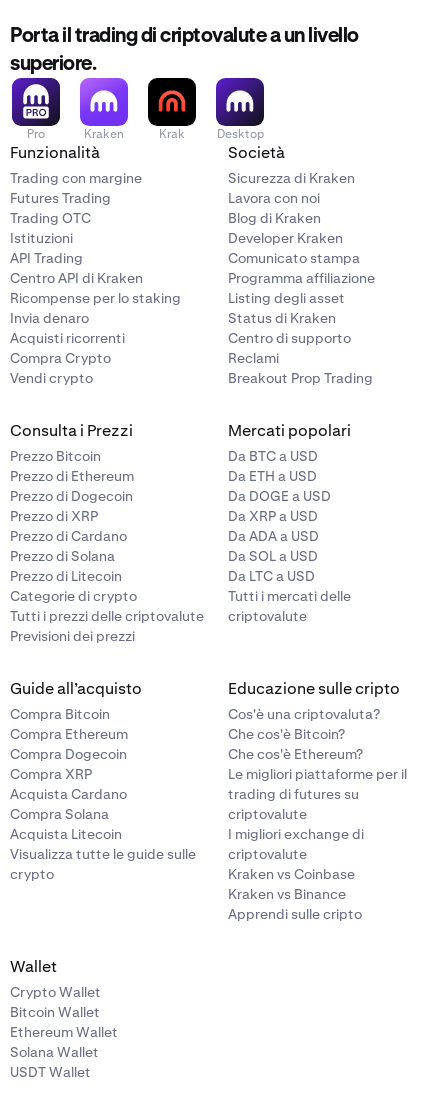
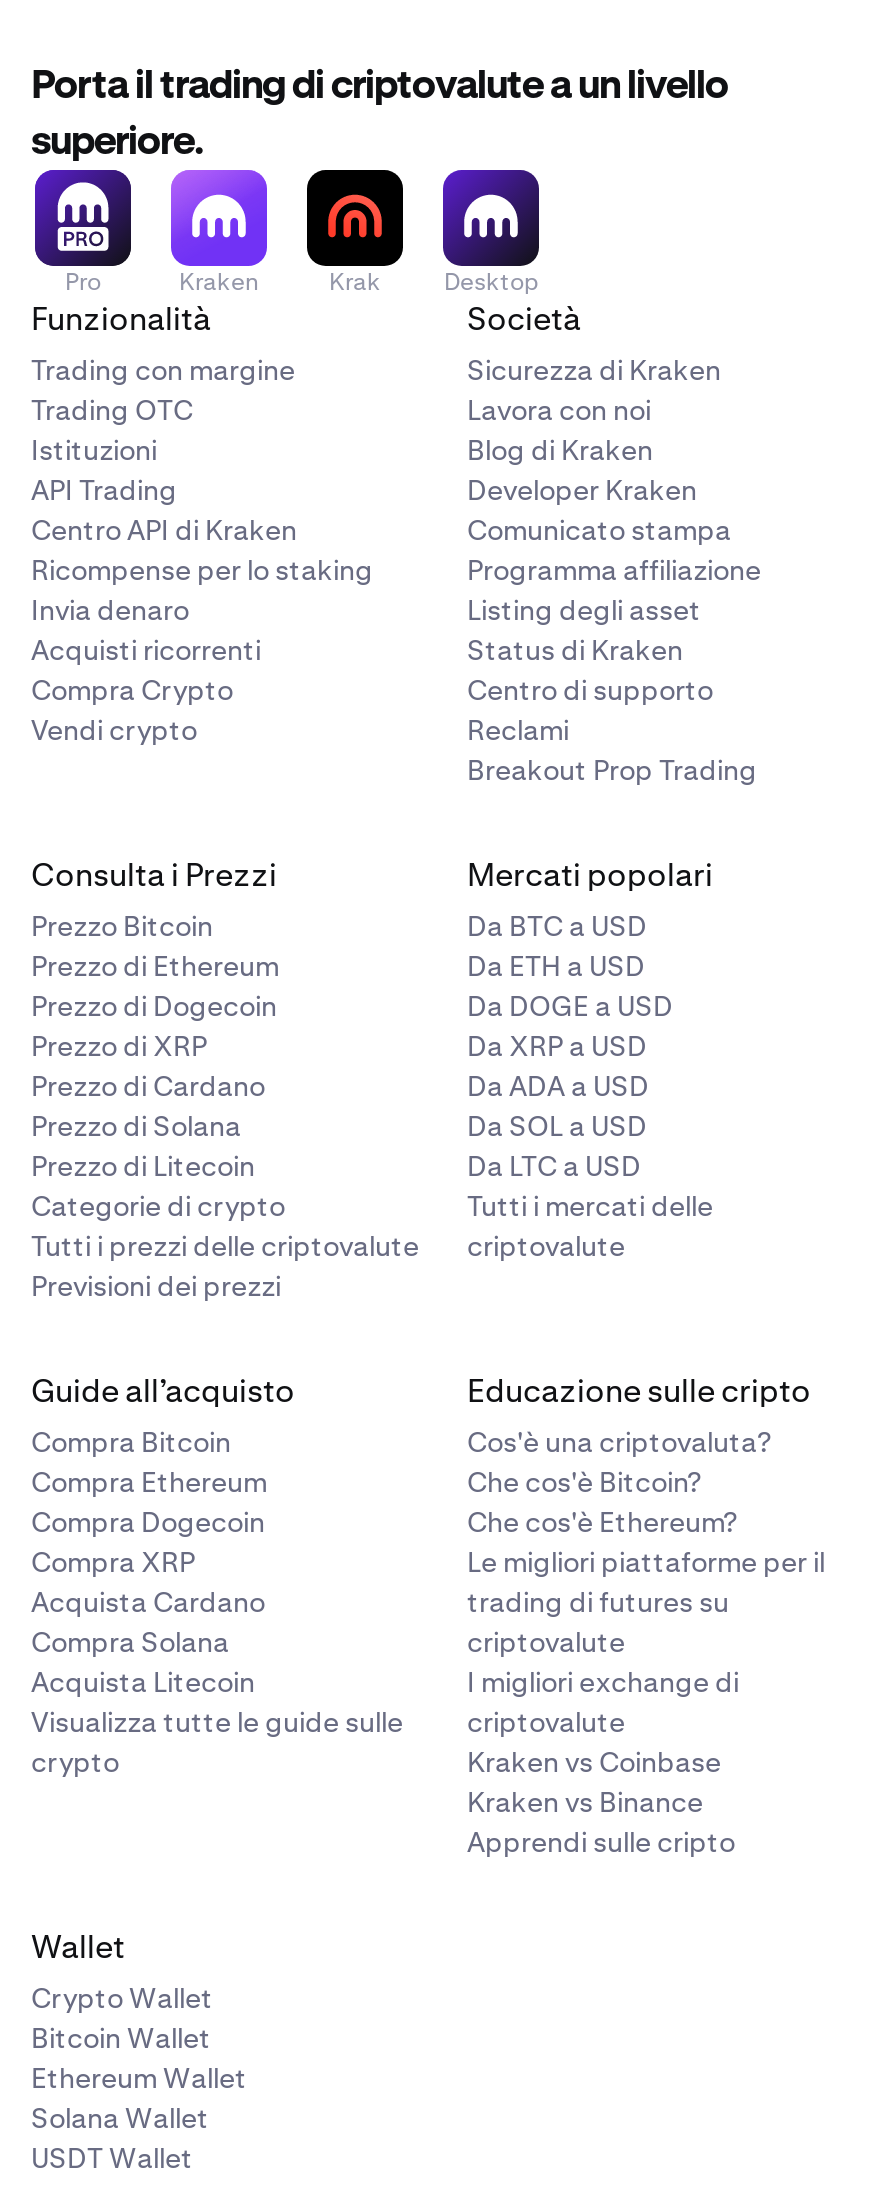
- Futures Trading

moved up: Trading OTC | Istituzioni | API Trading | ... | Compra Crypto | Vendi crypto
